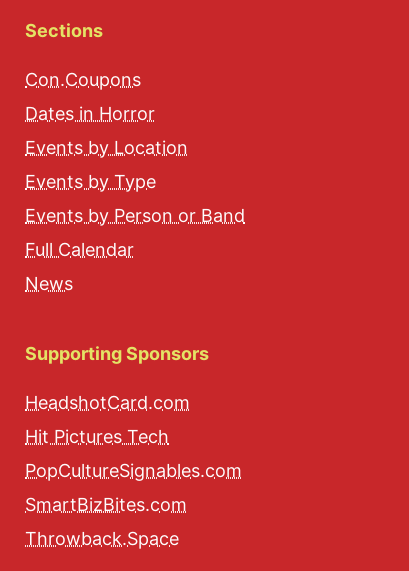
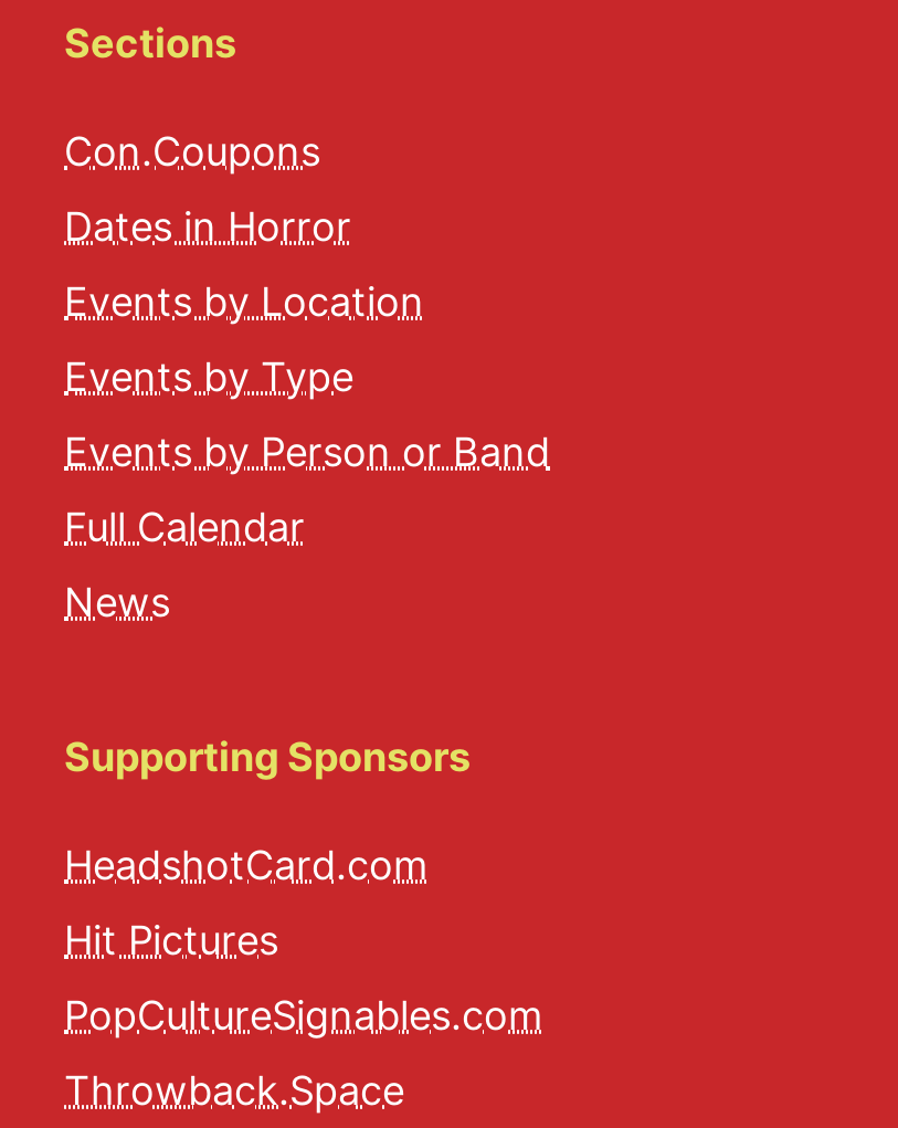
- Hit Pictures Tech
+ Hit Pictures

- SmartBizBites.com
